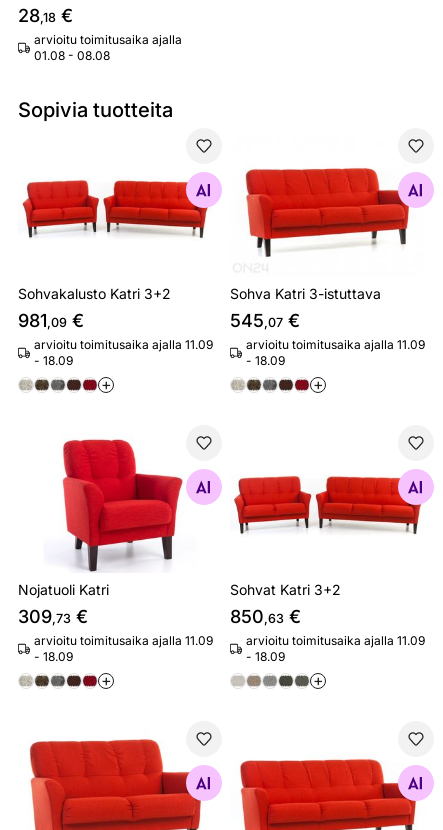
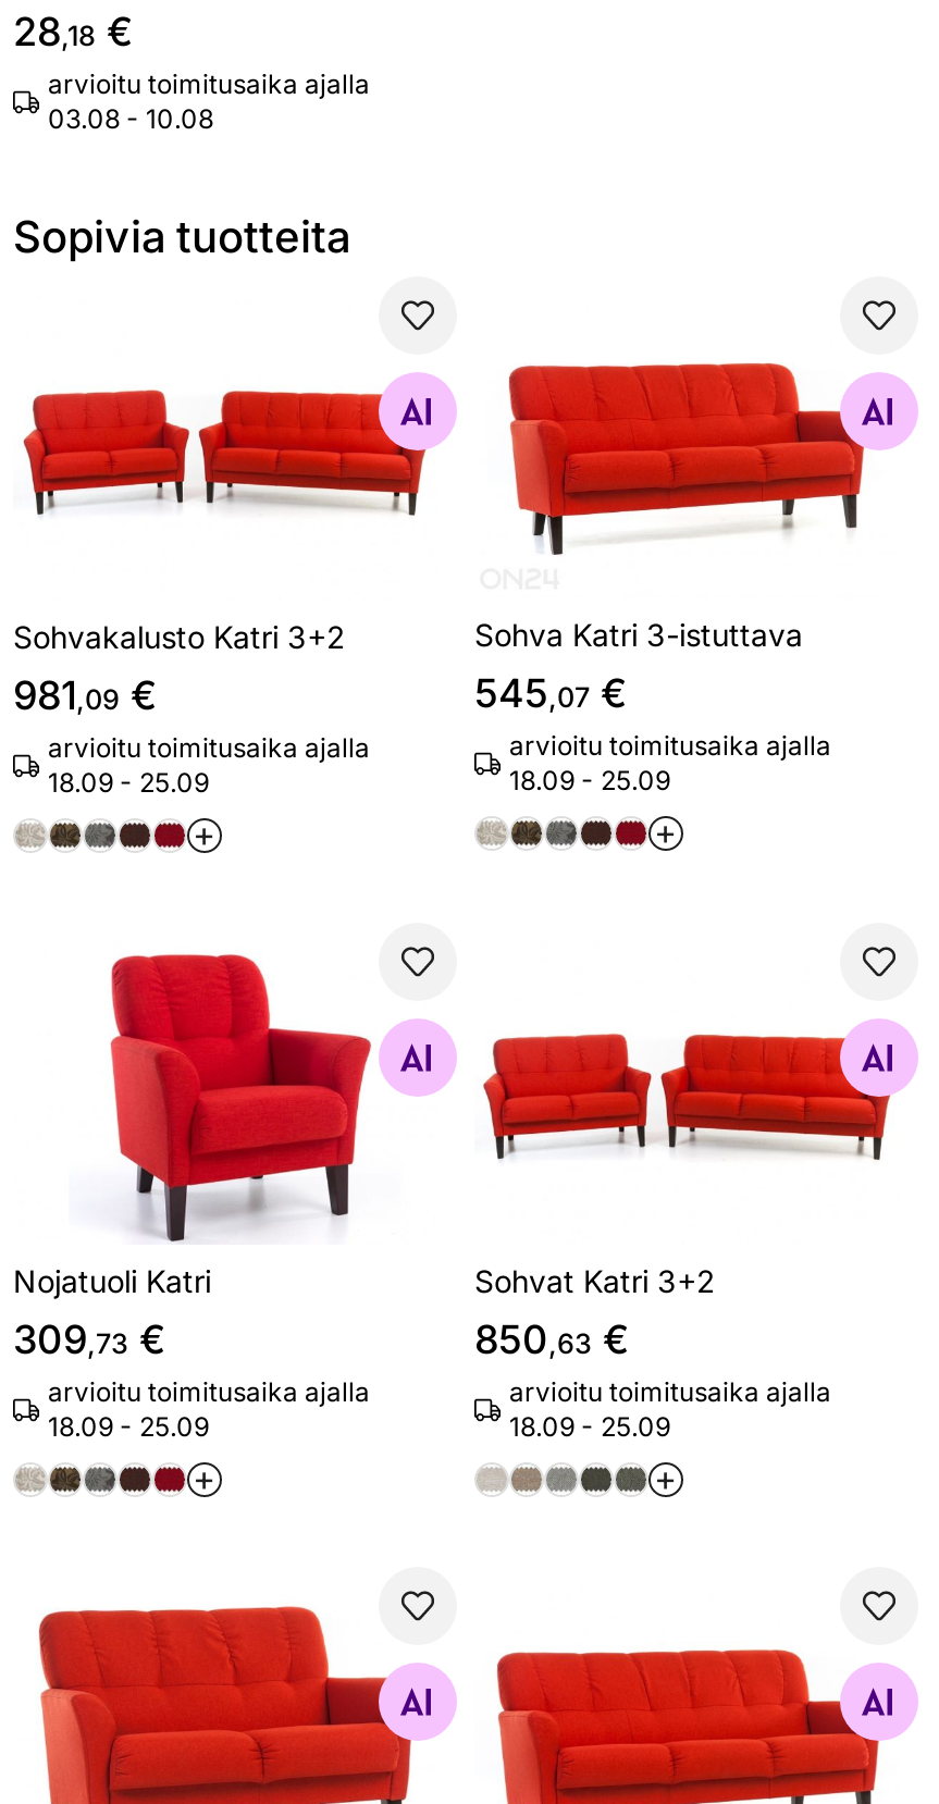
- 01.08 - 08.08
+ 03.08 - 10.08

- arvioitu toimitusaika ajalla 11.09
- - 18.09
+ arvioitu toimitusaika ajalla
+ 18.09 - 25.09

- arvioitu toimitusaika ajalla 11.09
- - 18.09
+ arvioitu toimitusaika ajalla
+ 18.09 - 25.09

- arvioitu toimitusaika ajalla 11.09
- - 18.09
+ arvioitu toimitusaika ajalla
+ 18.09 - 25.09

- arvioitu toimitusaika ajalla 11.09
- - 18.09
+ arvioitu toimitusaika ajalla
+ 18.09 - 25.09
